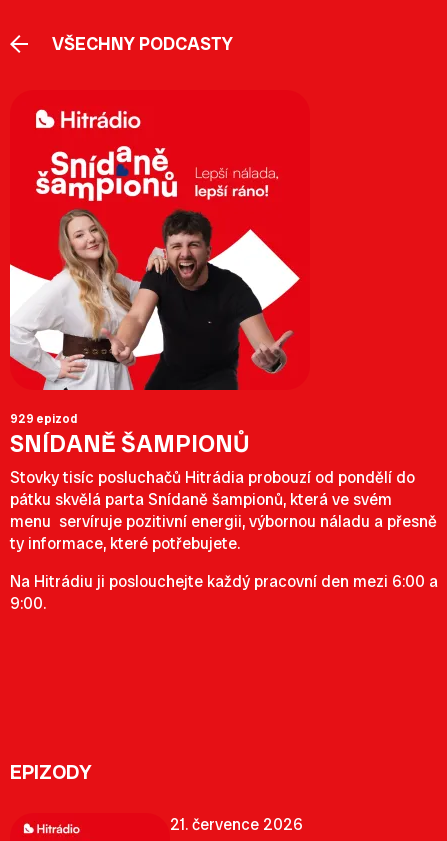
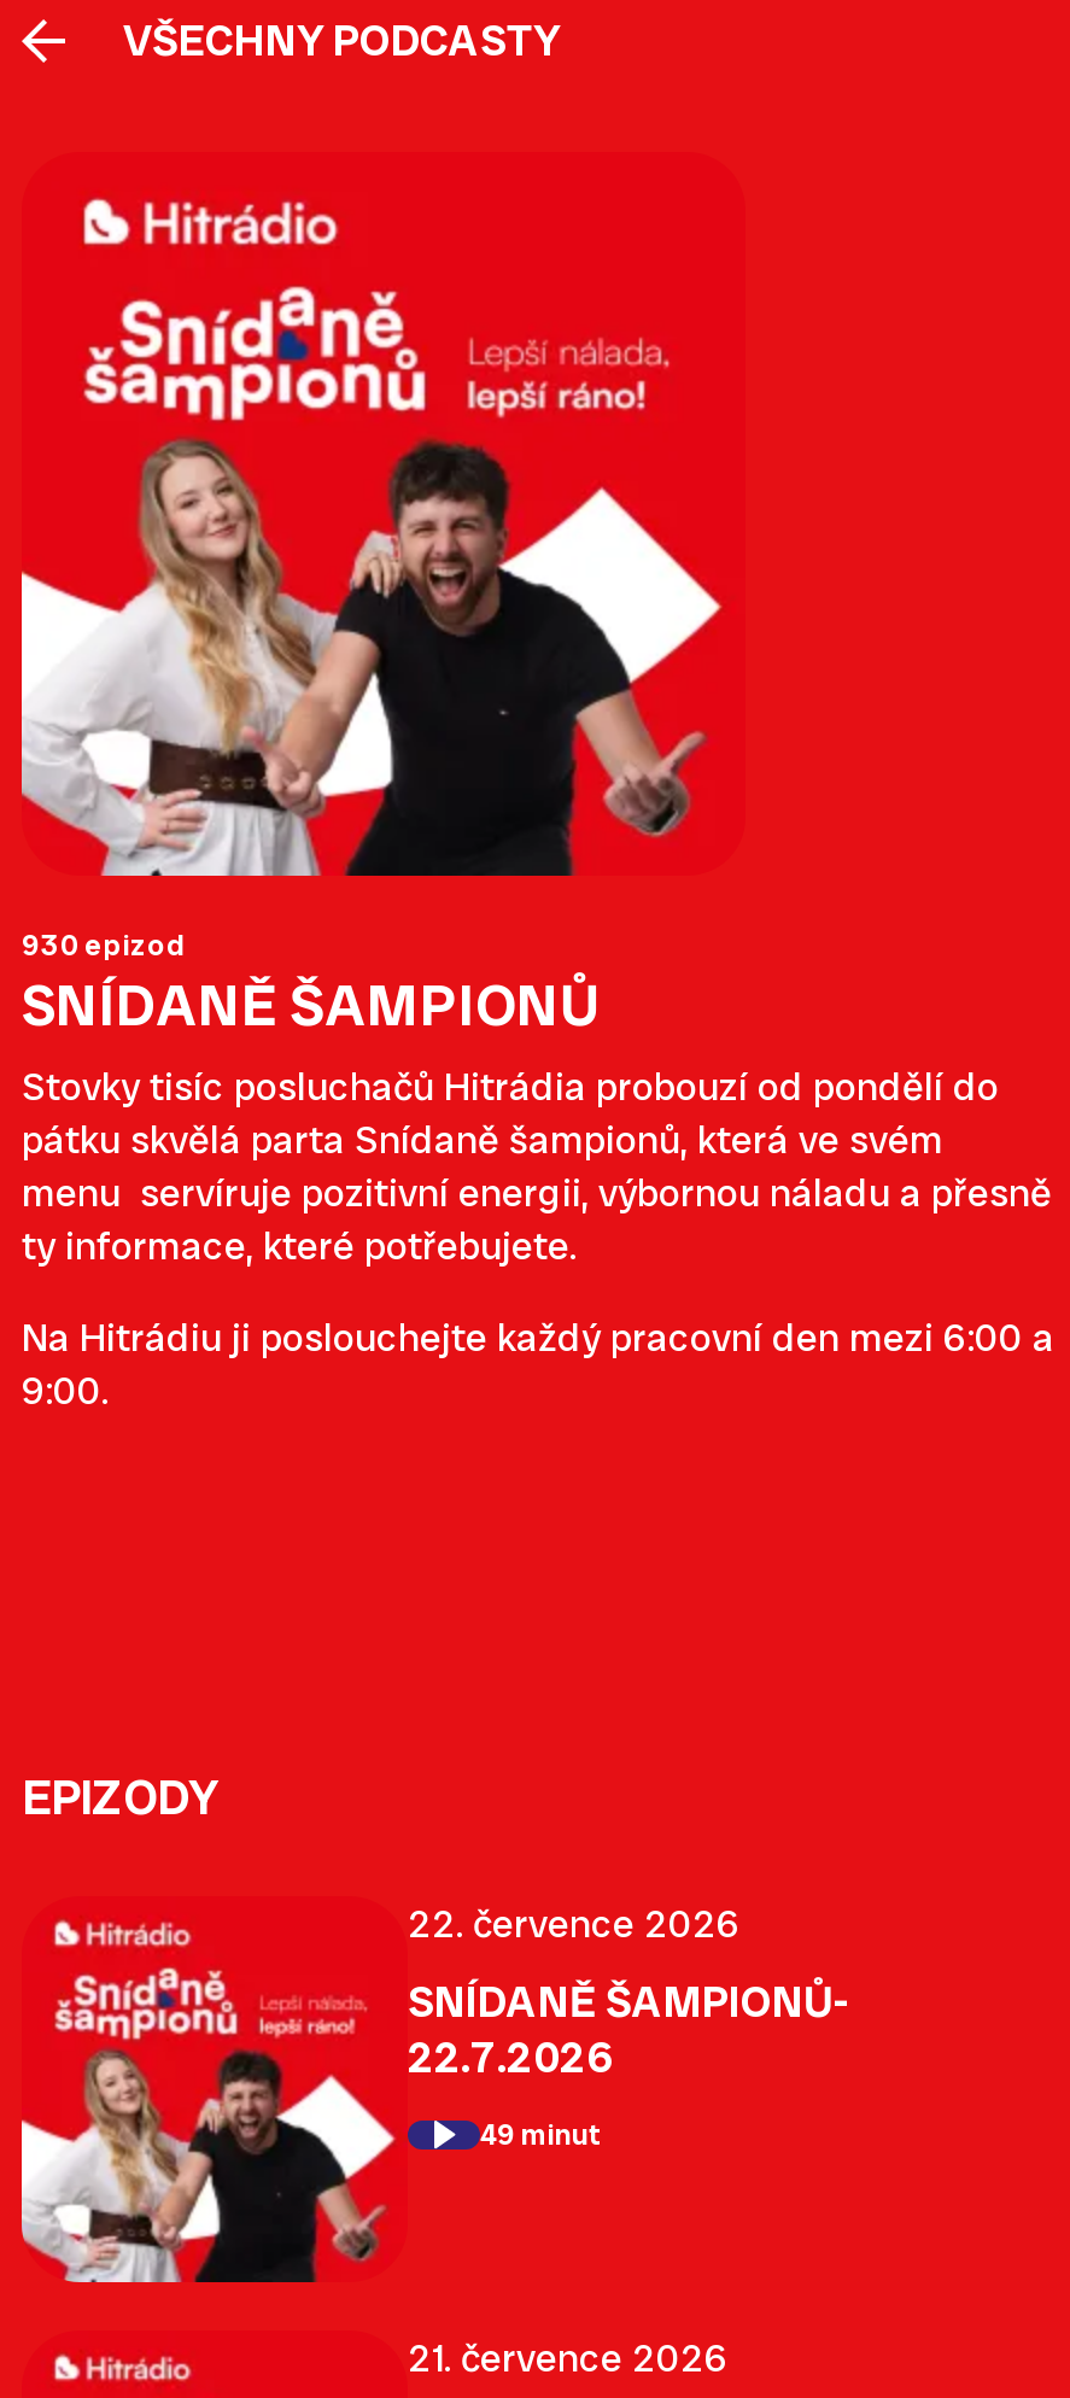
- 929 epizod
+ 930 epizod

+ [image]
+ 22. července 2026
+ SNÍDANĚ ŠAMPIONŮ-
+ 22.7.2026
+ 49 minut
